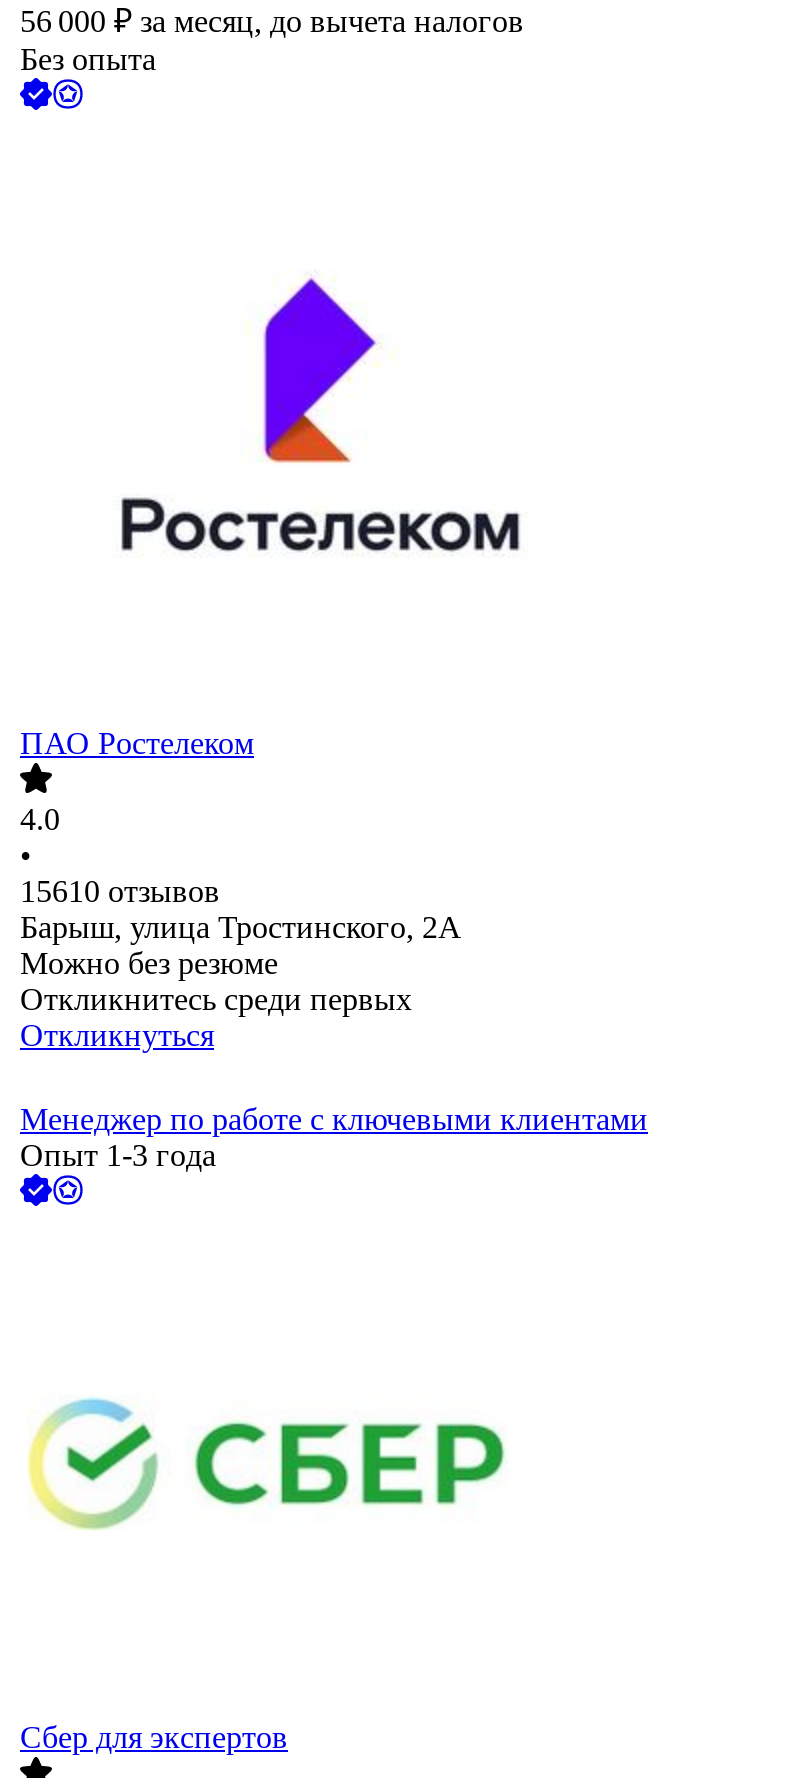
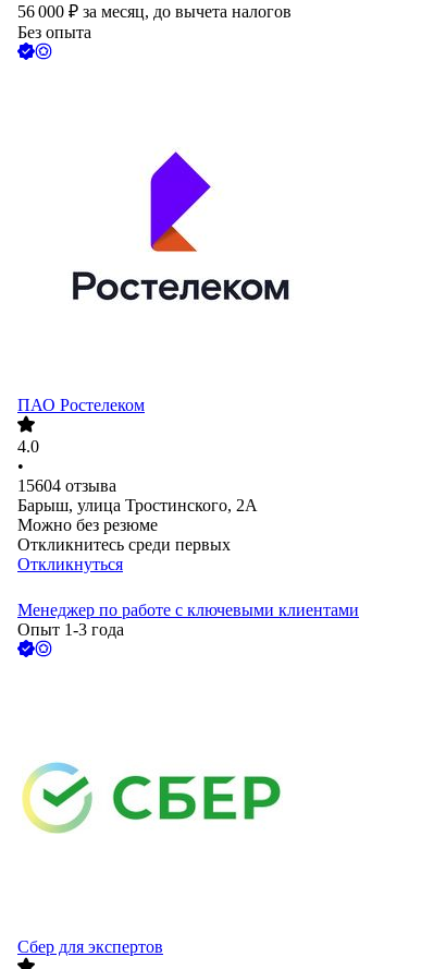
- 15610 отзывов
+ 15604 отзыва
